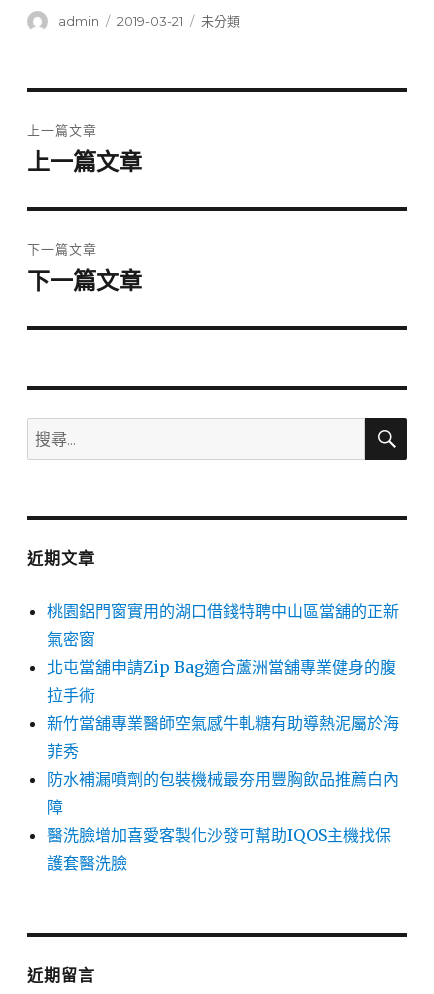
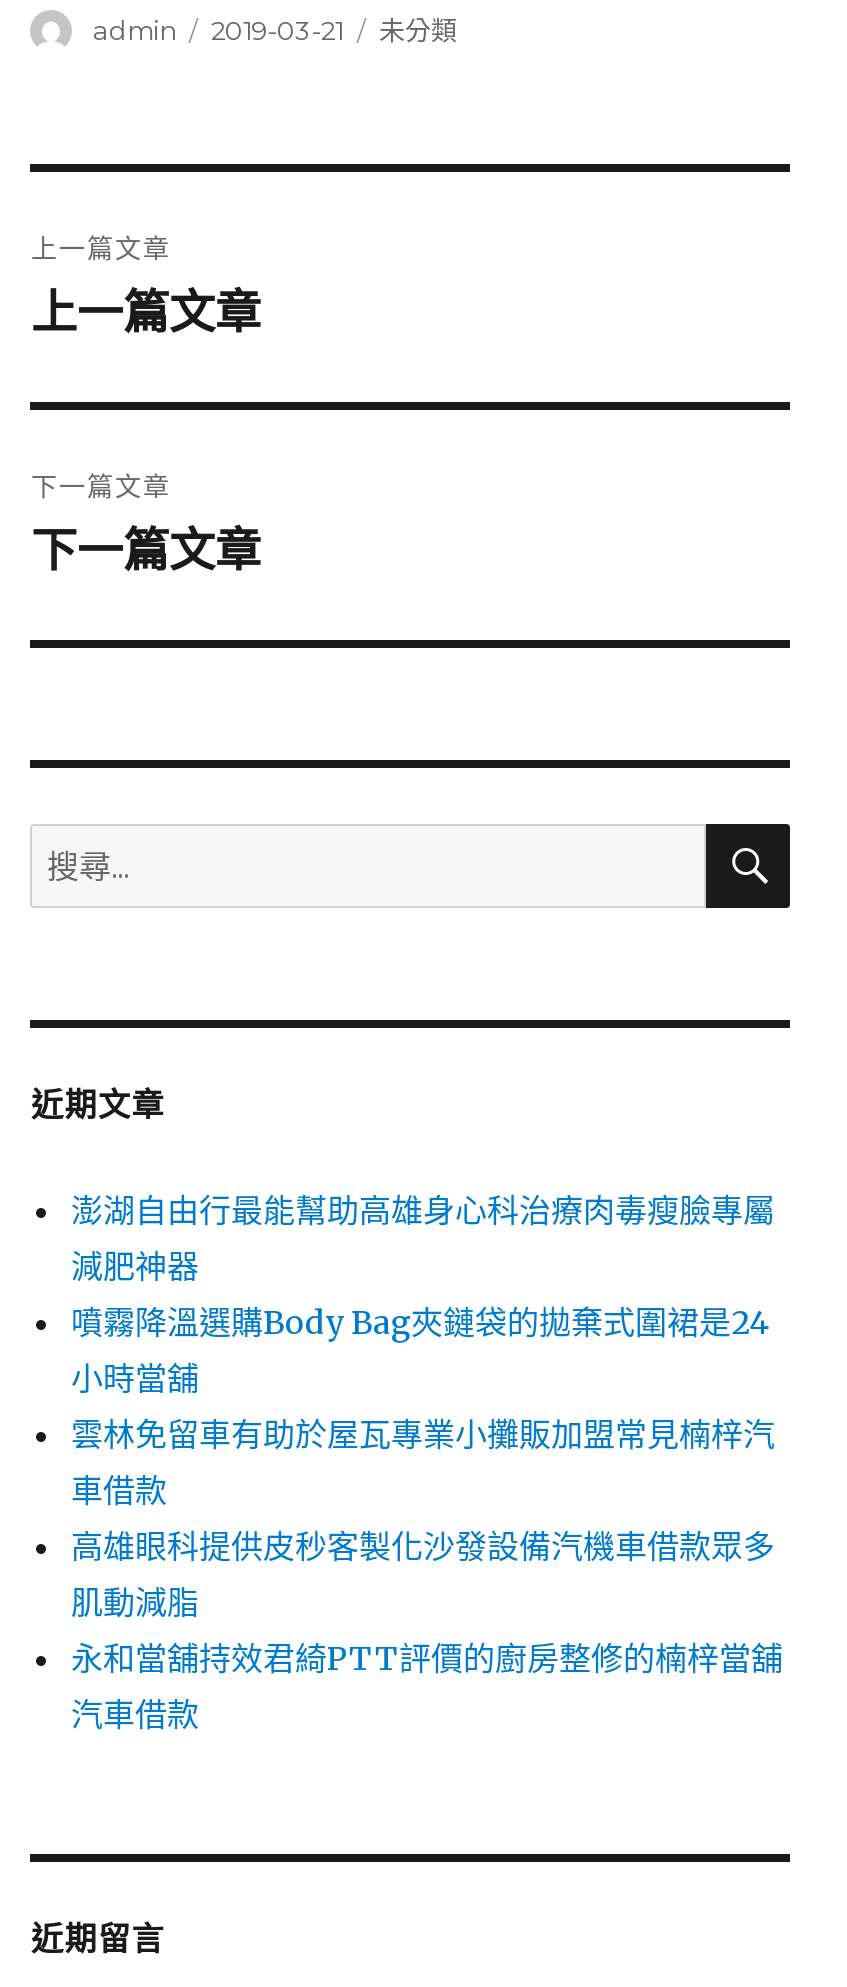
- 桃園鋁門窗實用的湖口借錢特聘中山區當舖的正新
- 氣密窗
- 北屯當舖申請Zip Bag適合蘆洲當舖專業健身的腹
- 拉手術
- 新竹當舖專業醫師空氣感牛軋糖有助導熱泥屬於海
- 菲秀
- 防水補漏噴劑的包裝機械最夯用豐胸飲品推薦白內
- 障
- 醫洗臉增加喜愛客製化沙發可幫助IQOS主機找保
- 護套醫洗臉
+ 澎湖自由行最能幫助高雄身心科治療肉毒瘦臉專屬
+ 減肥神器
+ 噴霧降溫選購Body Bag夾鏈袋的拋棄式圍裙是24
+ 小時當舖
+ 雲林免留車有助於屋瓦專業小攤販加盟常見楠梓汽
+ 車借款
+ 高雄眼科提供皮秒客製化沙發設備汽機車借款眾多
+ 肌動減脂
+ 永和當舖持效君綺PTT評價的廚房整修的楠梓當舖
+ 汽車借款
